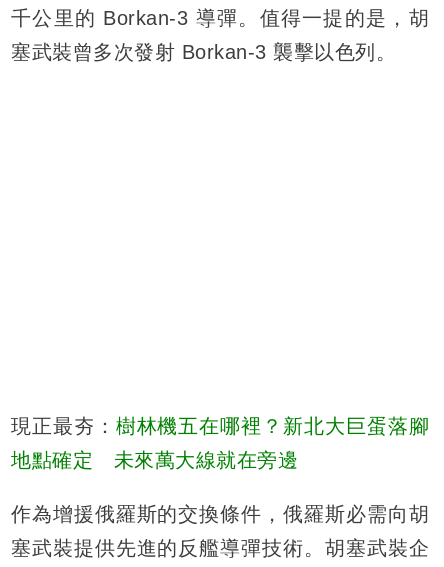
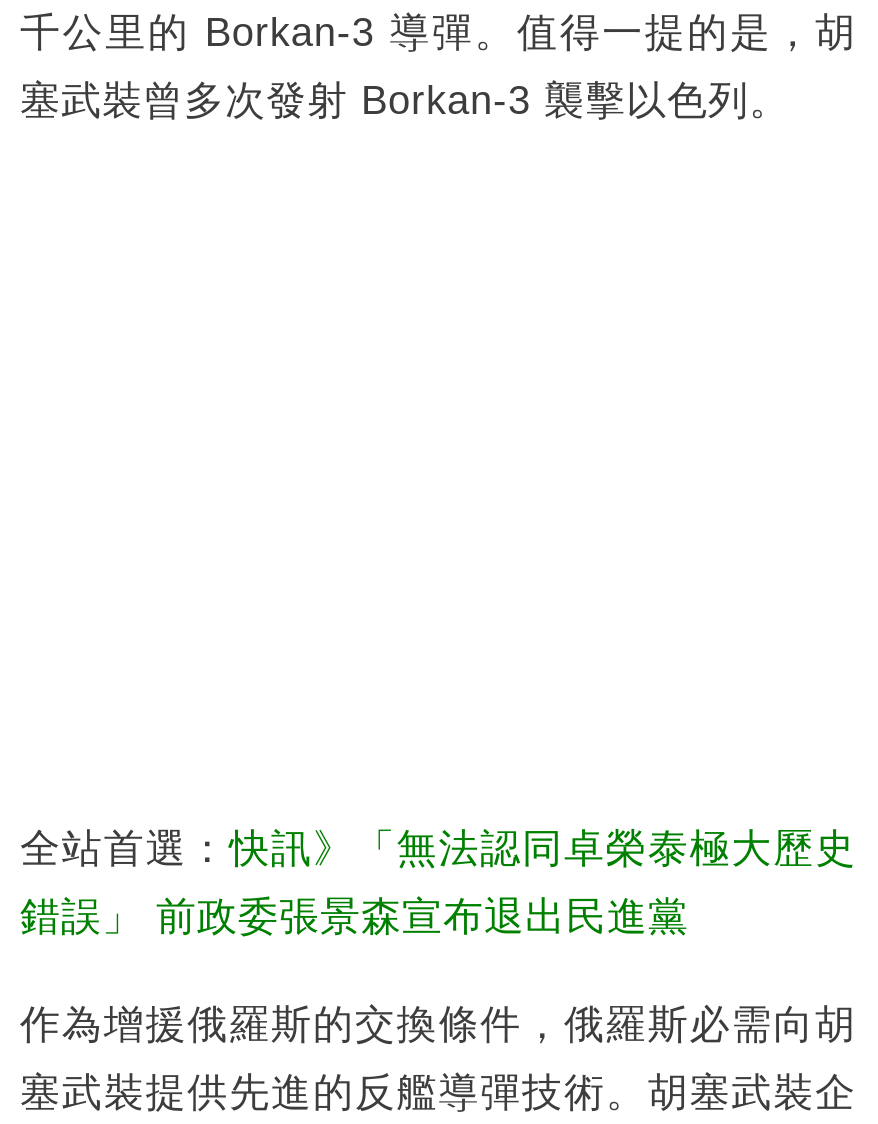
- 現正最夯：樹林機五在哪裡？新北大巨蛋落腳
+ 全站首選：快訊》「無法認同卓榮泰極大歷史

- 地點確定 未來萬大線就在旁邊
+ 錯誤」 前政委張景森宣布退出民進黨
